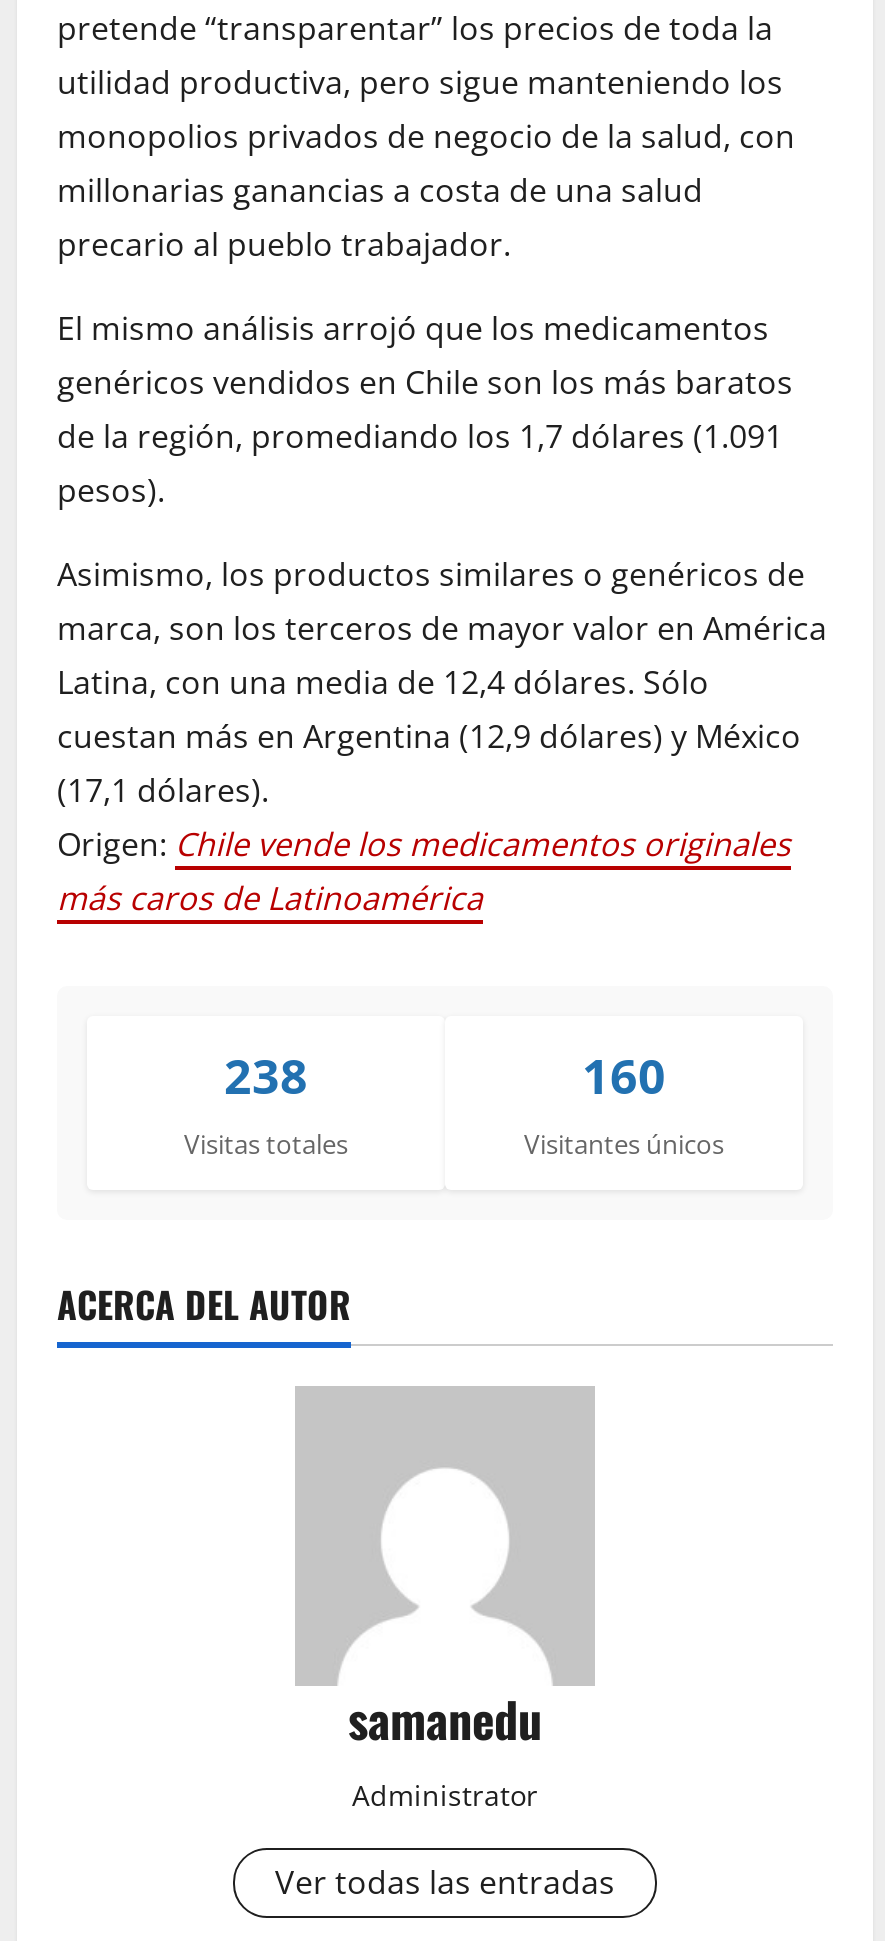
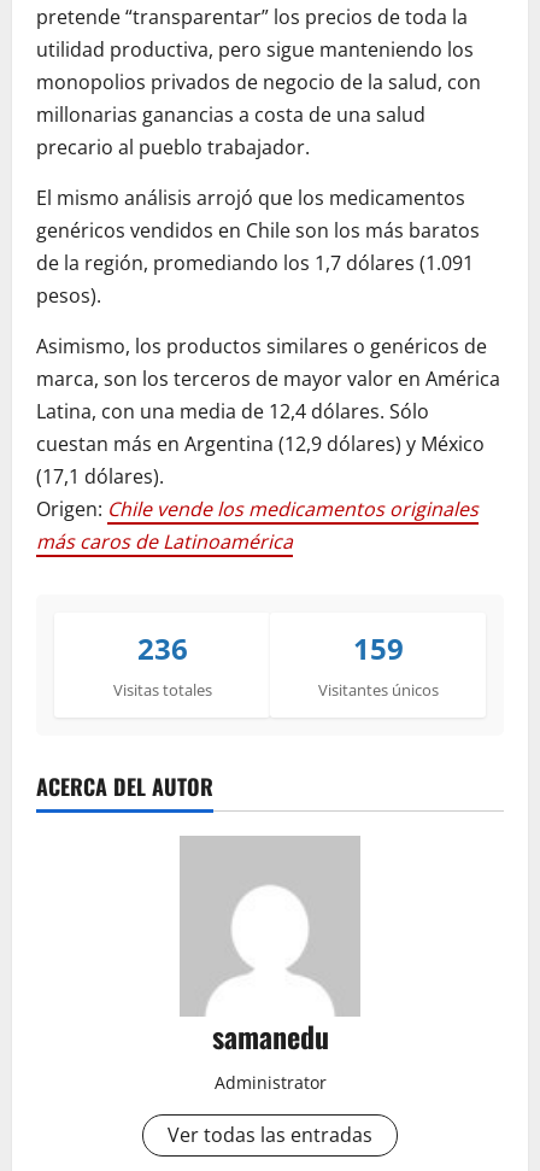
- 238
+ 236

- 160
+ 159
